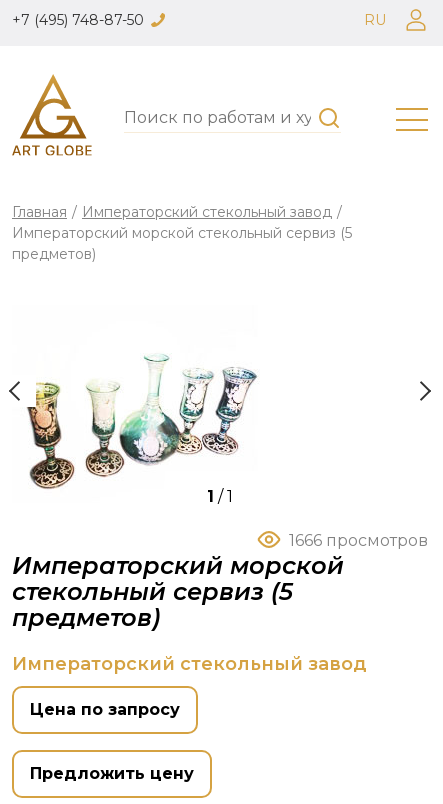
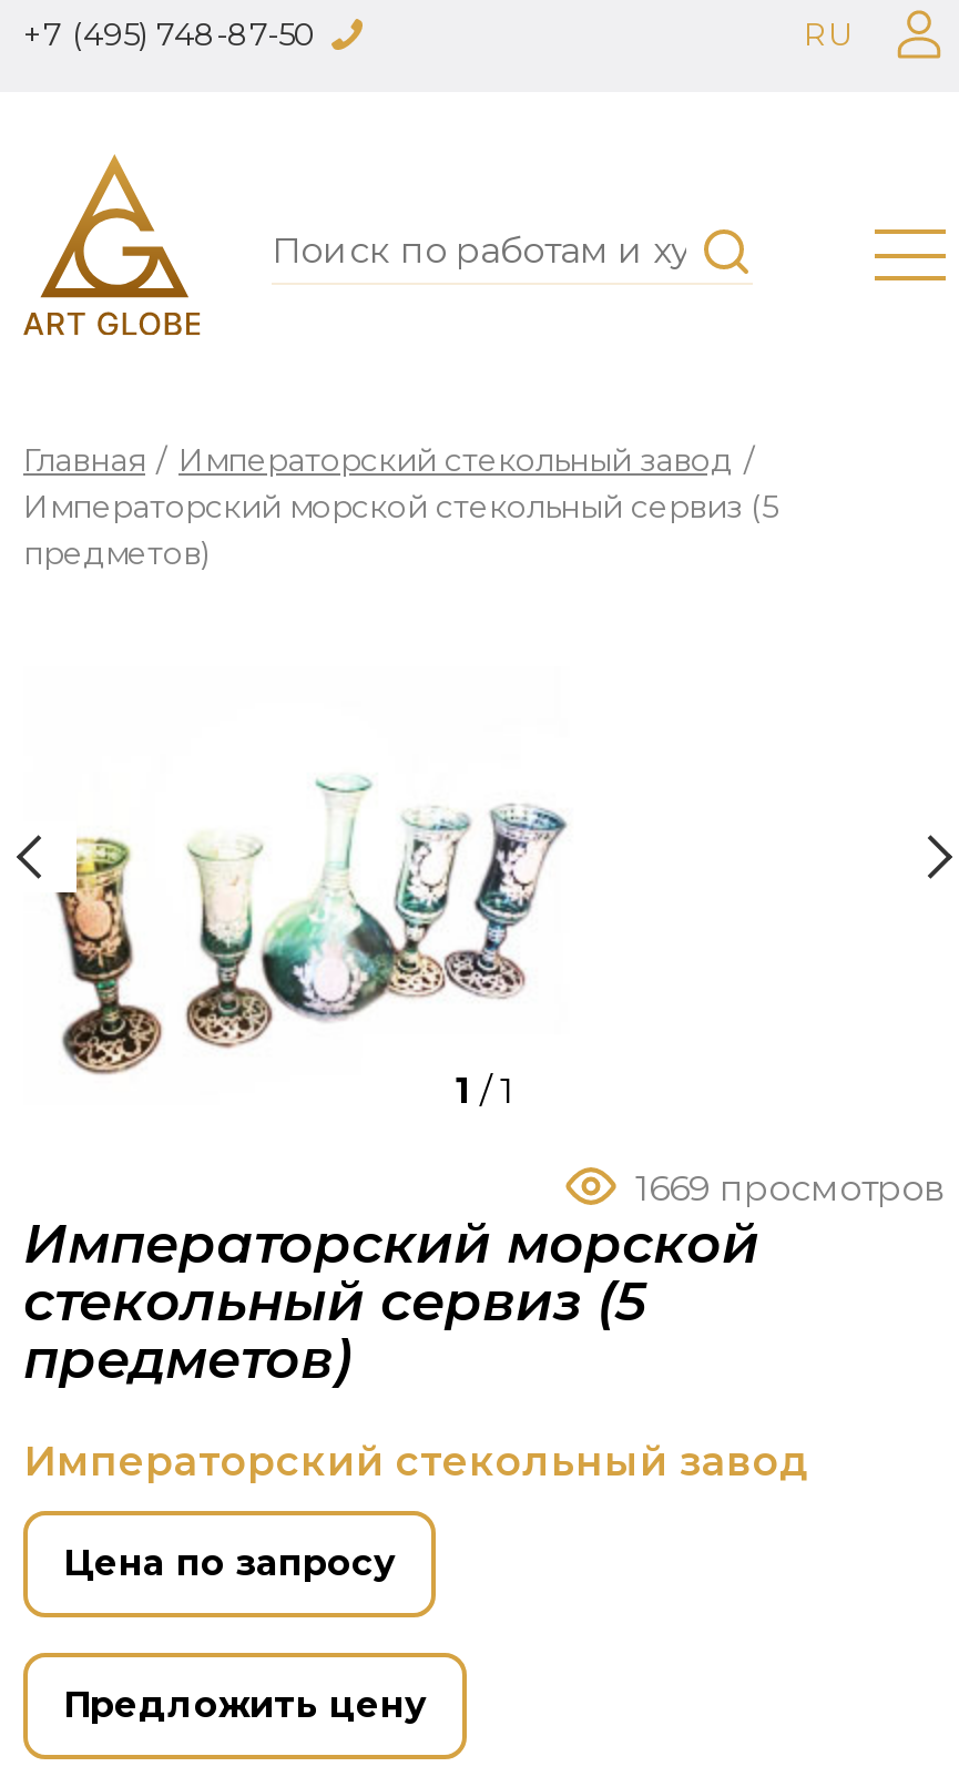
- 1666 просмотров
+ 1669 просмотров
